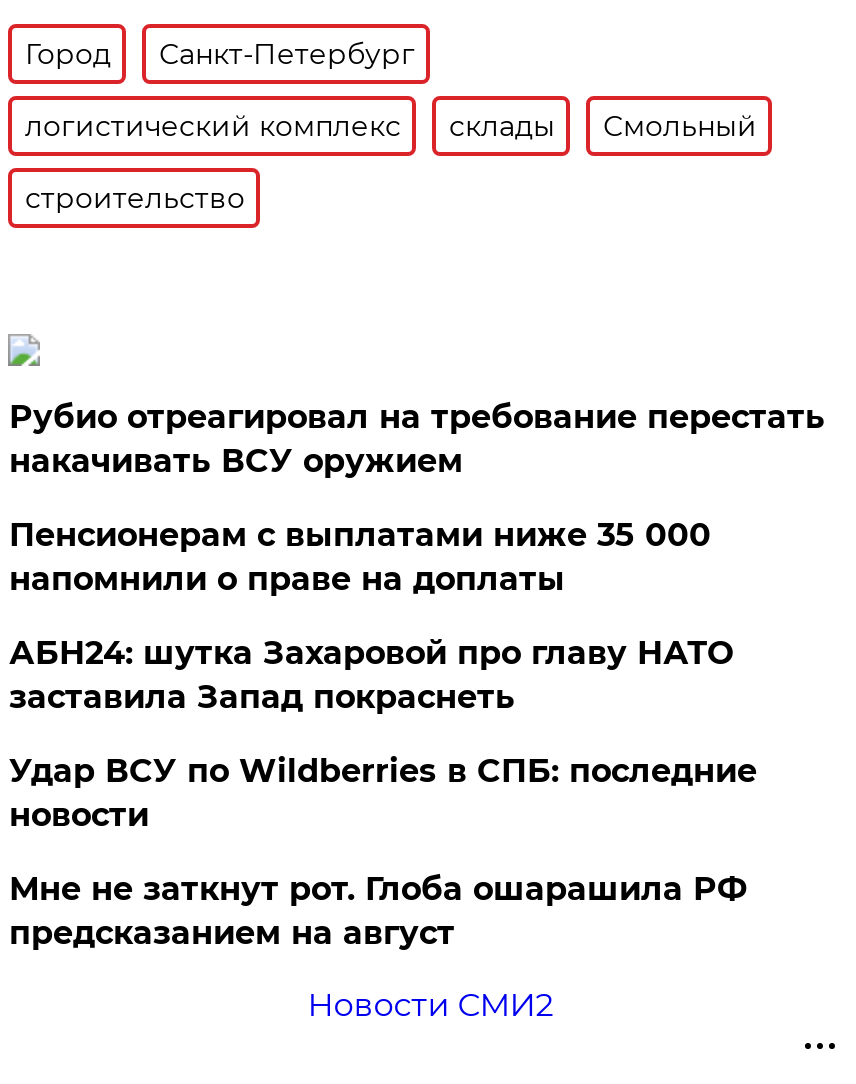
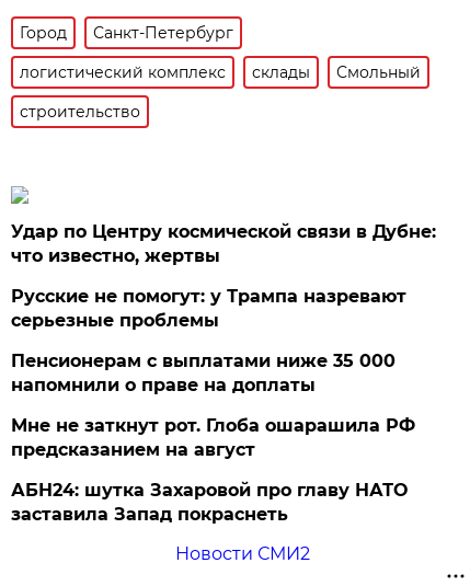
- Рубио отреагировал на требование перестать
- накачивать ВСУ оружием
+ Удар по Центру космической связи в Дубне:
+ что известно, жертвы
+ Русские не помогут: у Трампа назревают
+ серьезные проблемы

moved down: Пенсионерам с выплатами ниже 35 000 | напомнили о праве на доплаты

moved down: АБН24: шутка Захаровой про главу НАТО | заставила Запад покраснеть

- Удар ВСУ по Wildberries в СПБ: последние
- новости

moved up: Мне не заткнут рот. Глоба ошарашила РФ | предсказанием на август
